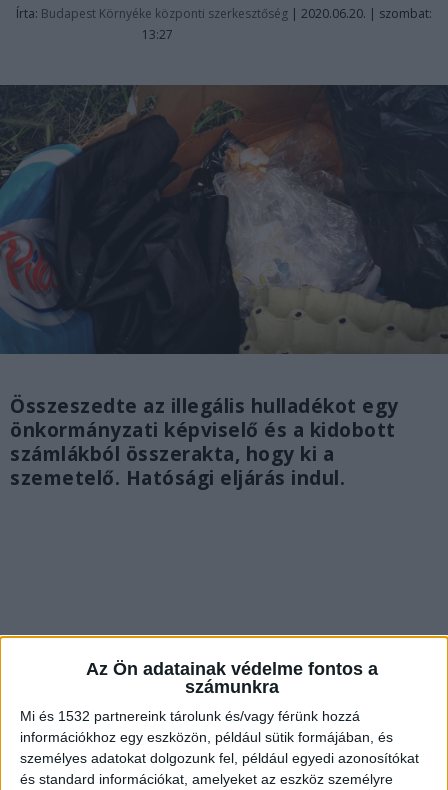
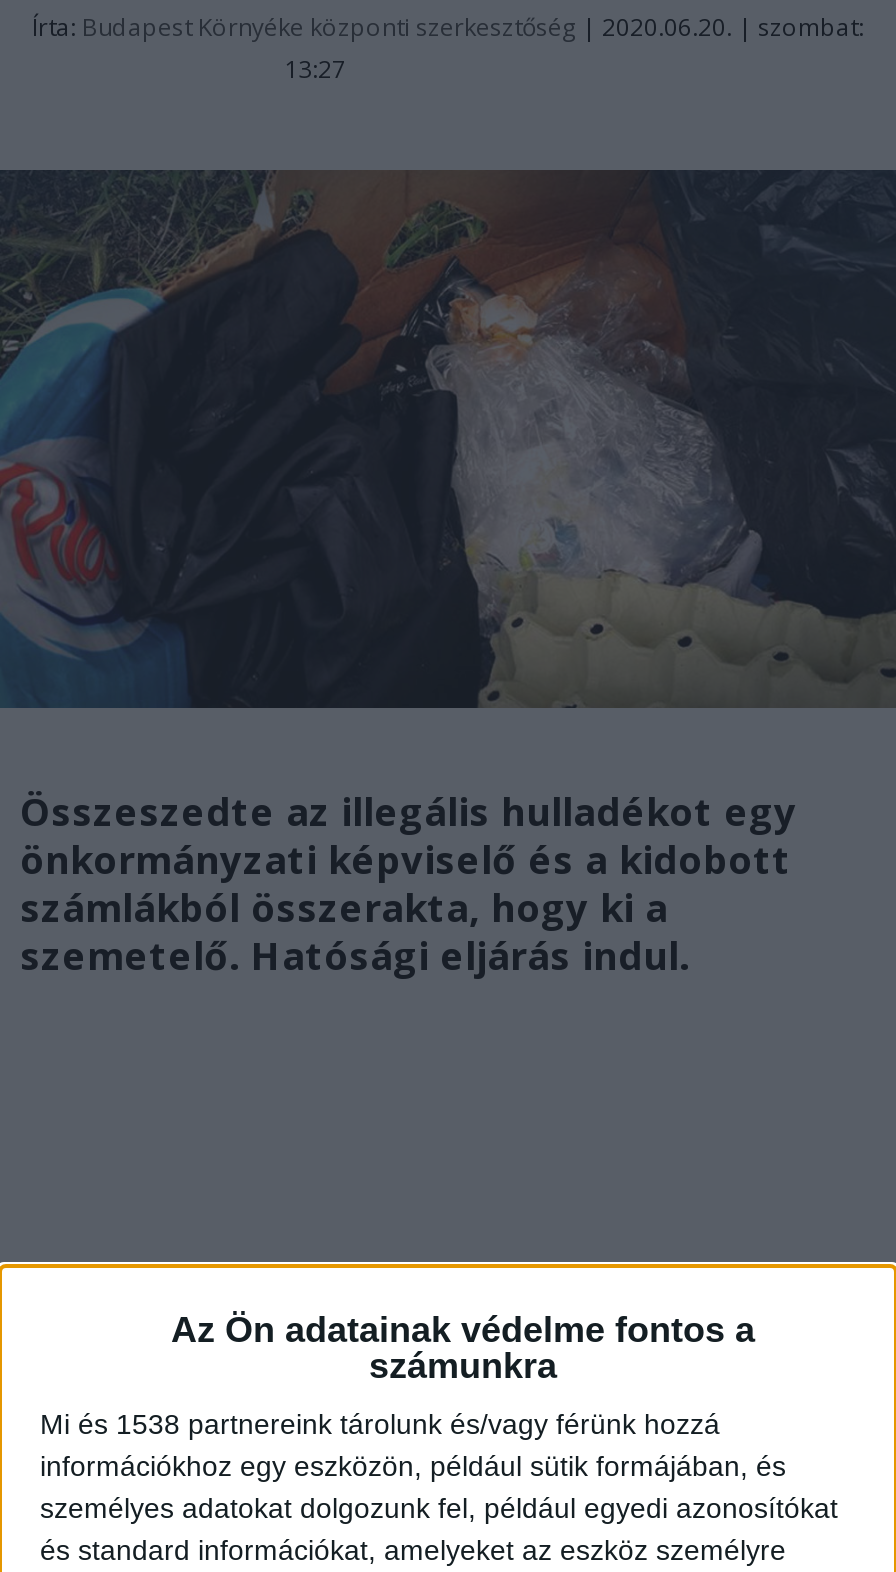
- Mi és 1532 partnereink tárolunk és/vagy férünk hozzá
+ Mi és 1538 partnereink tárolunk és/vagy férünk hozzá
